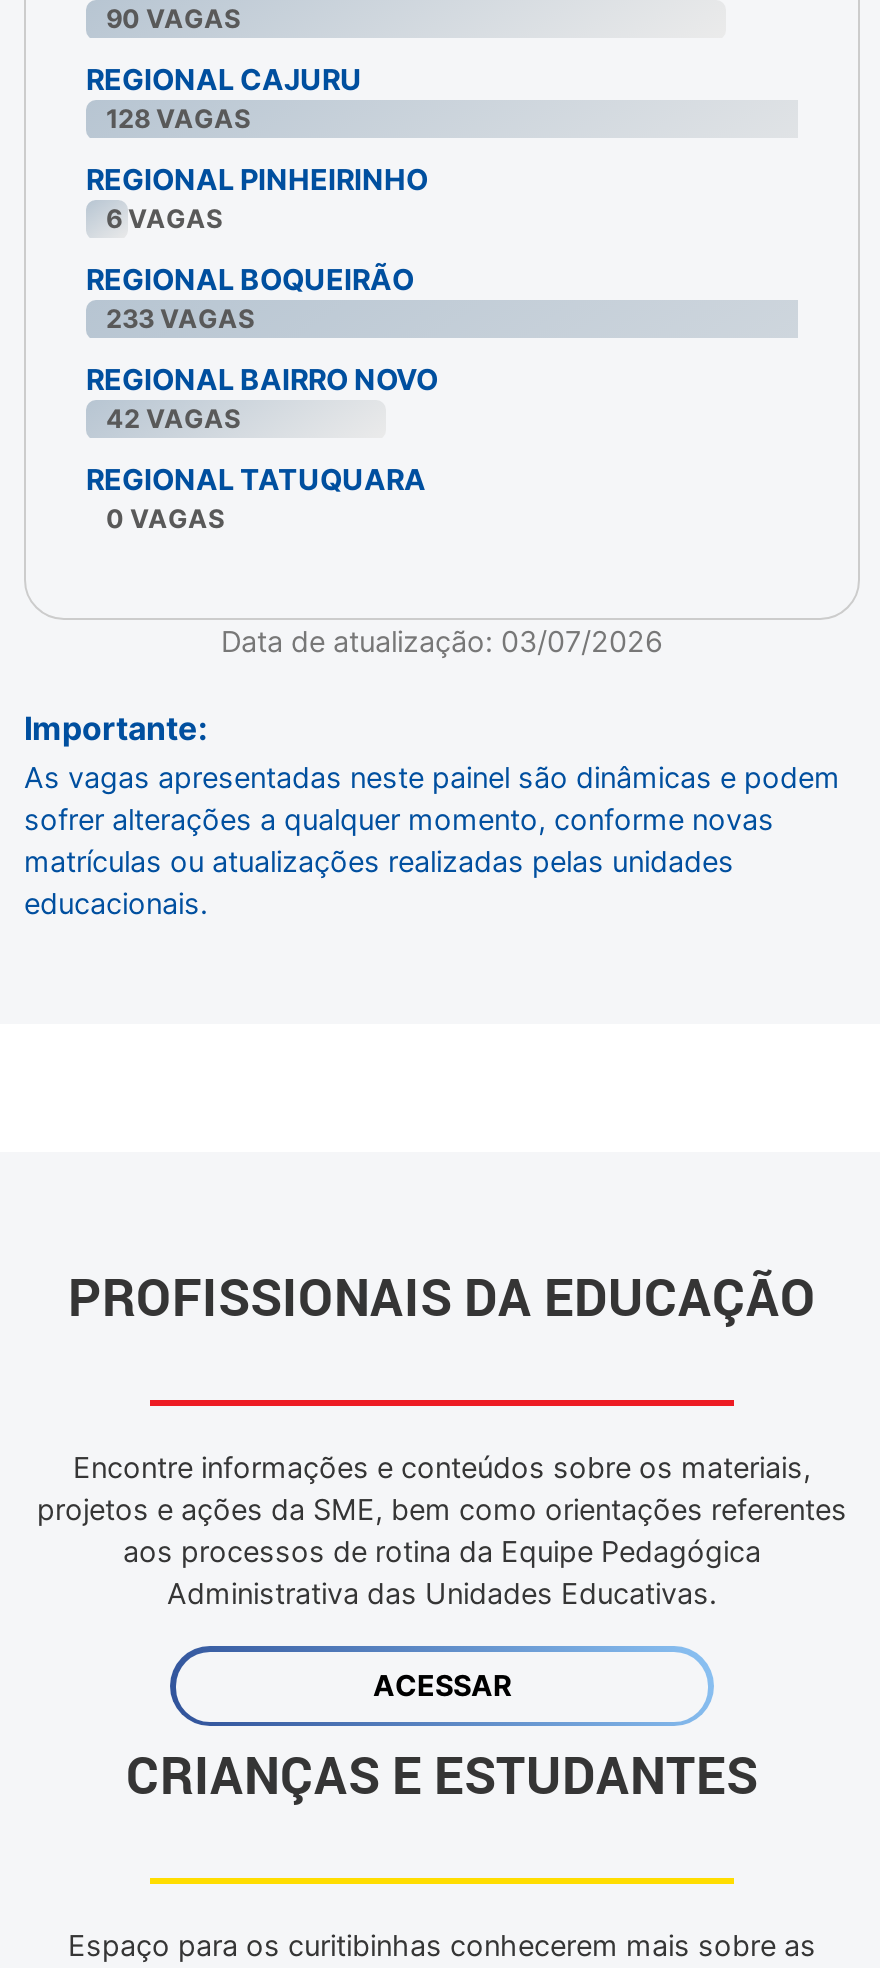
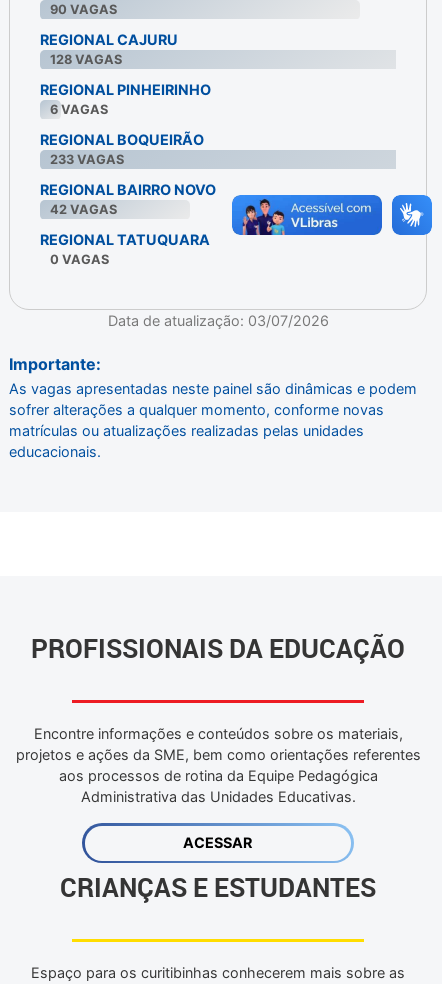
+ [image]

+ [image]
